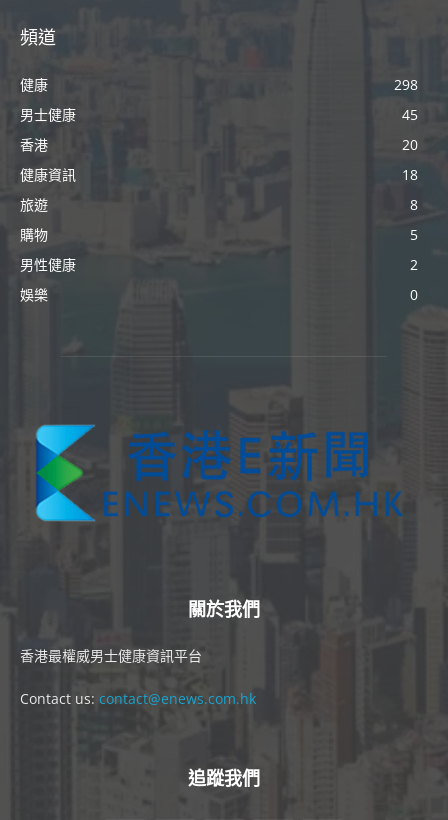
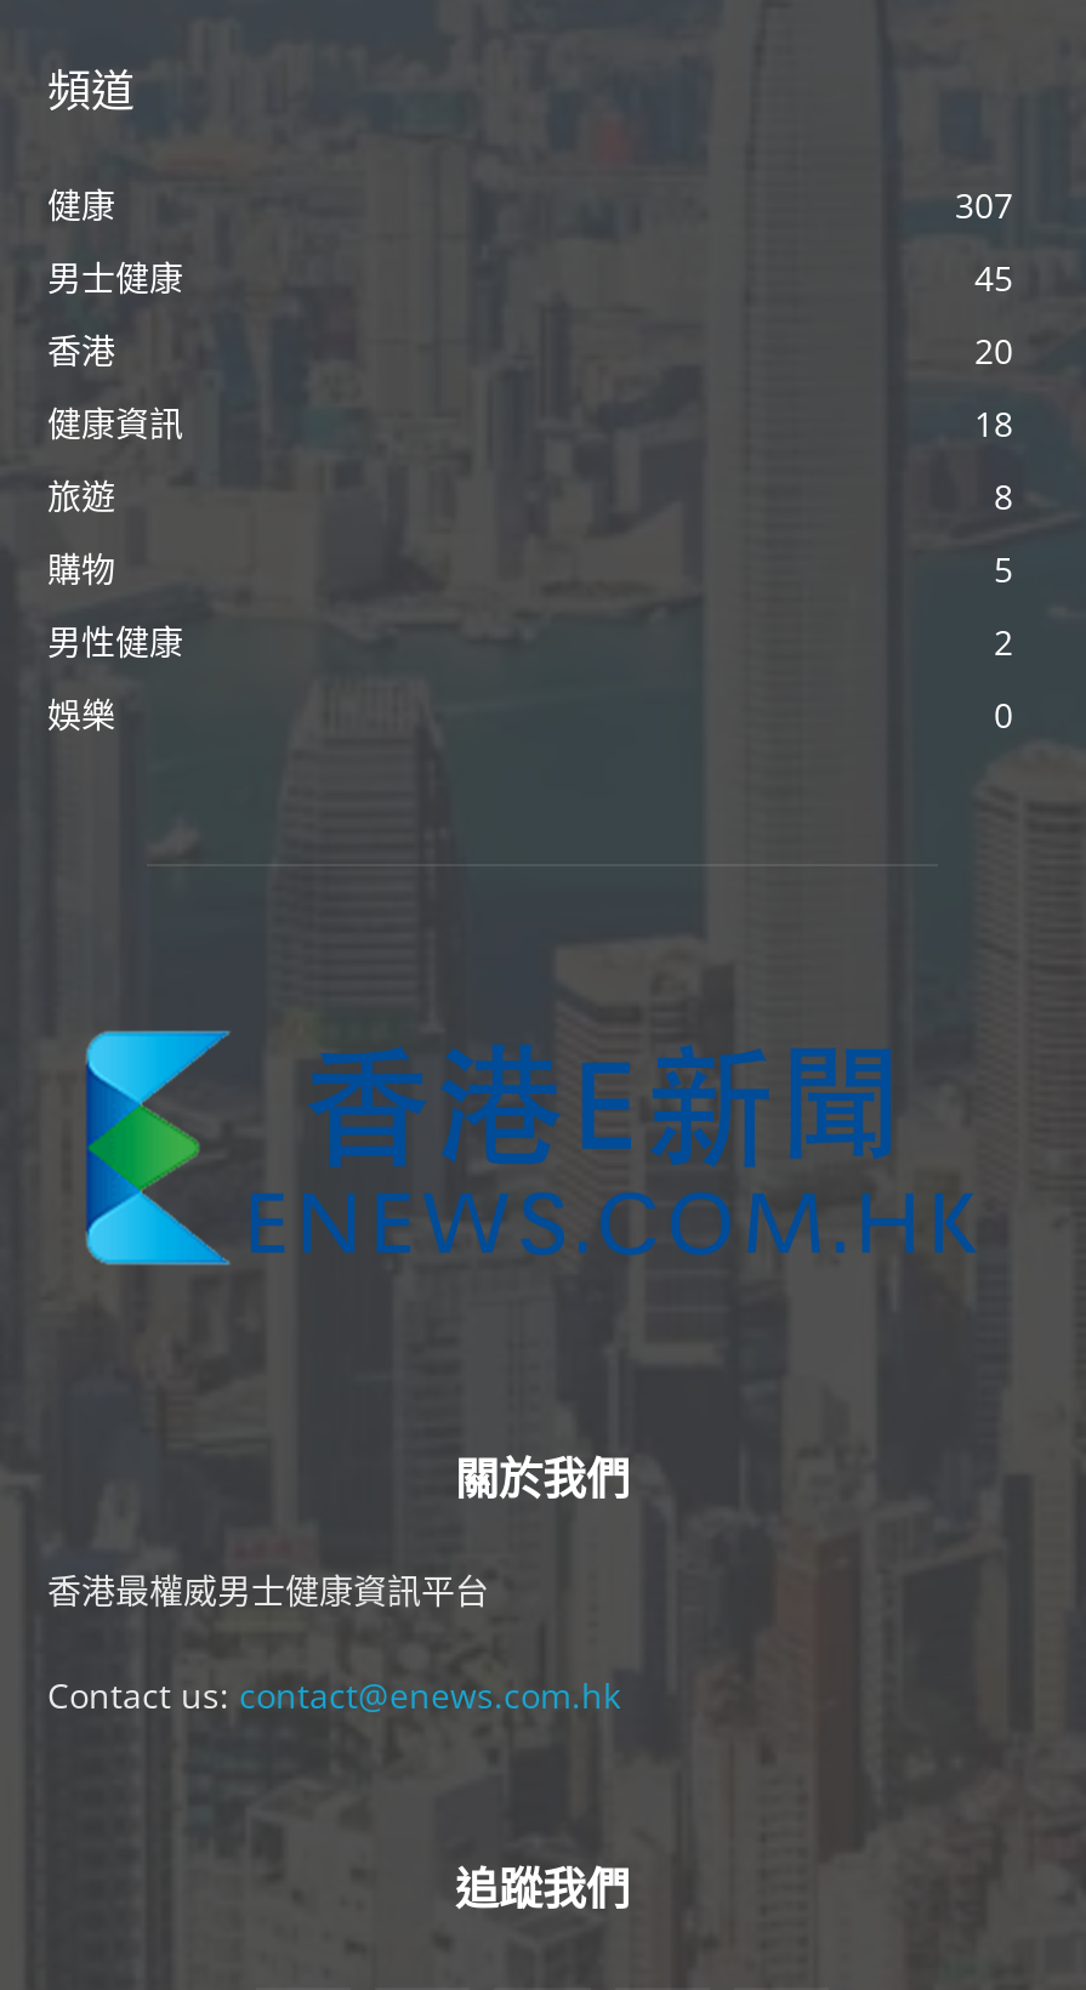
- 298
+ 307
